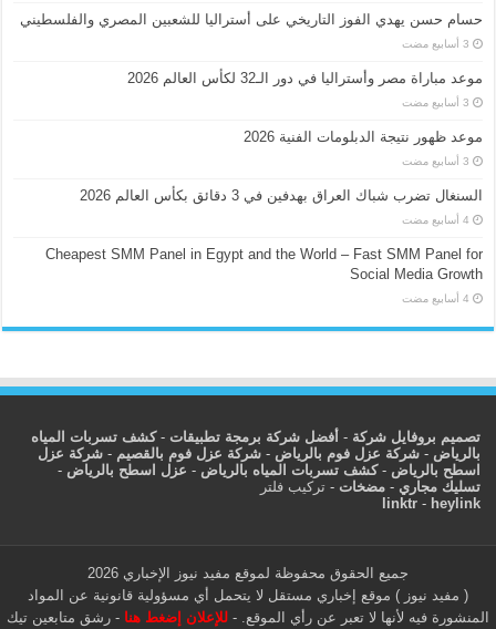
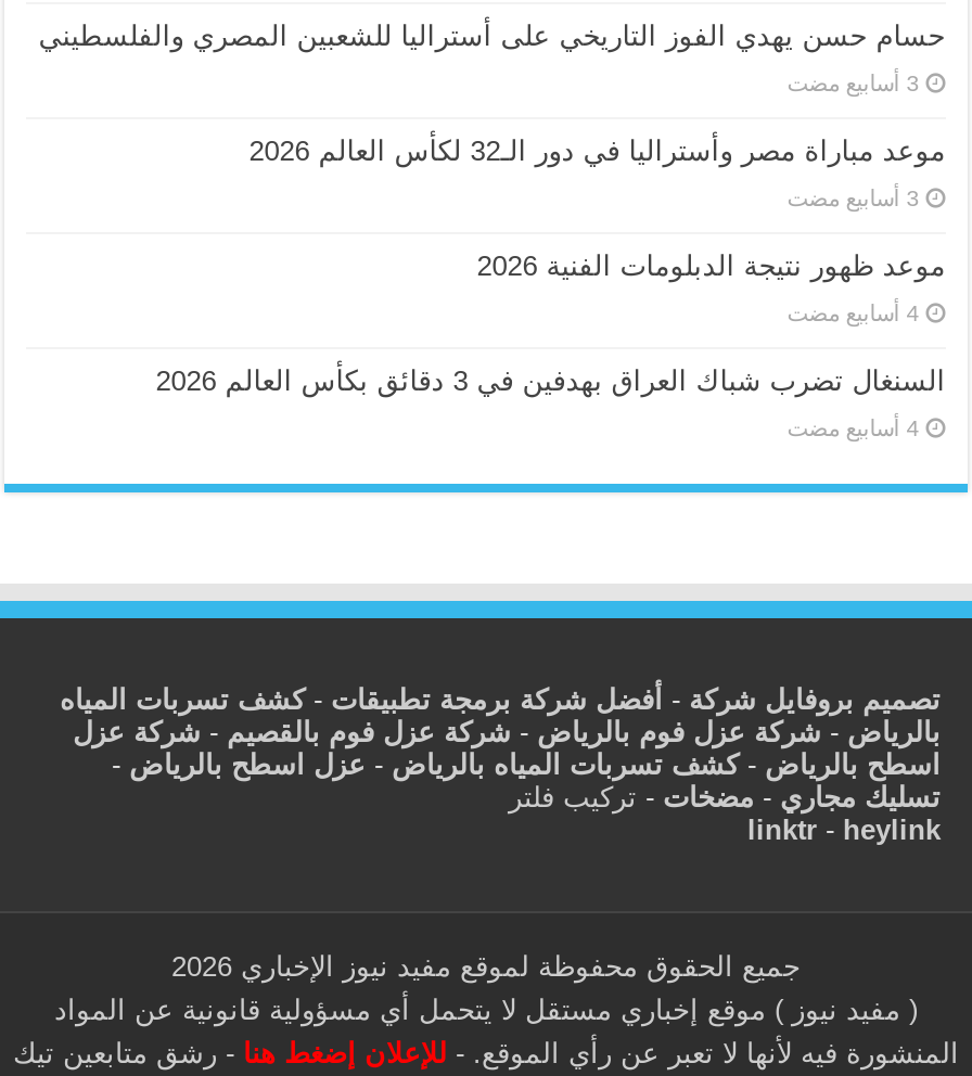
- Cheapest SMM Panel in Egypt and the World – Fast SMM Panel for
- Social Media Growth
